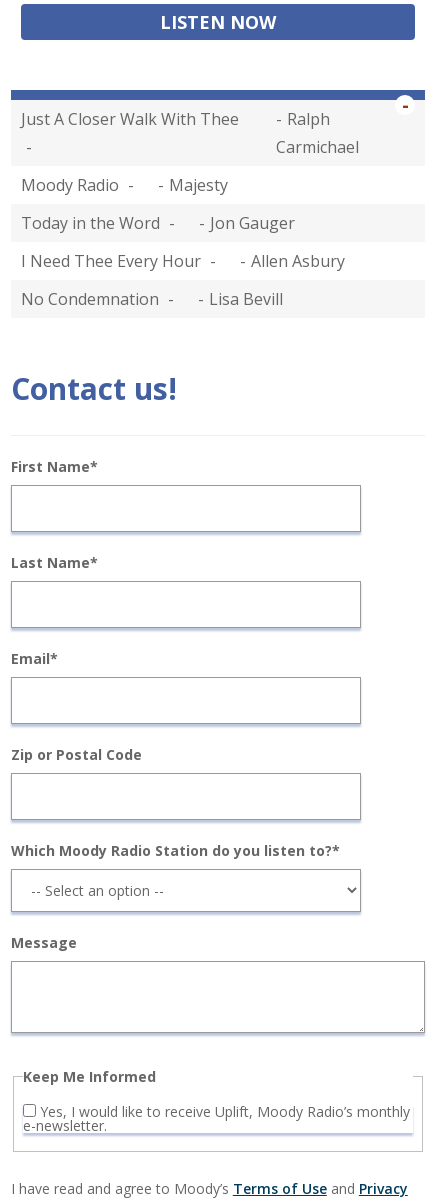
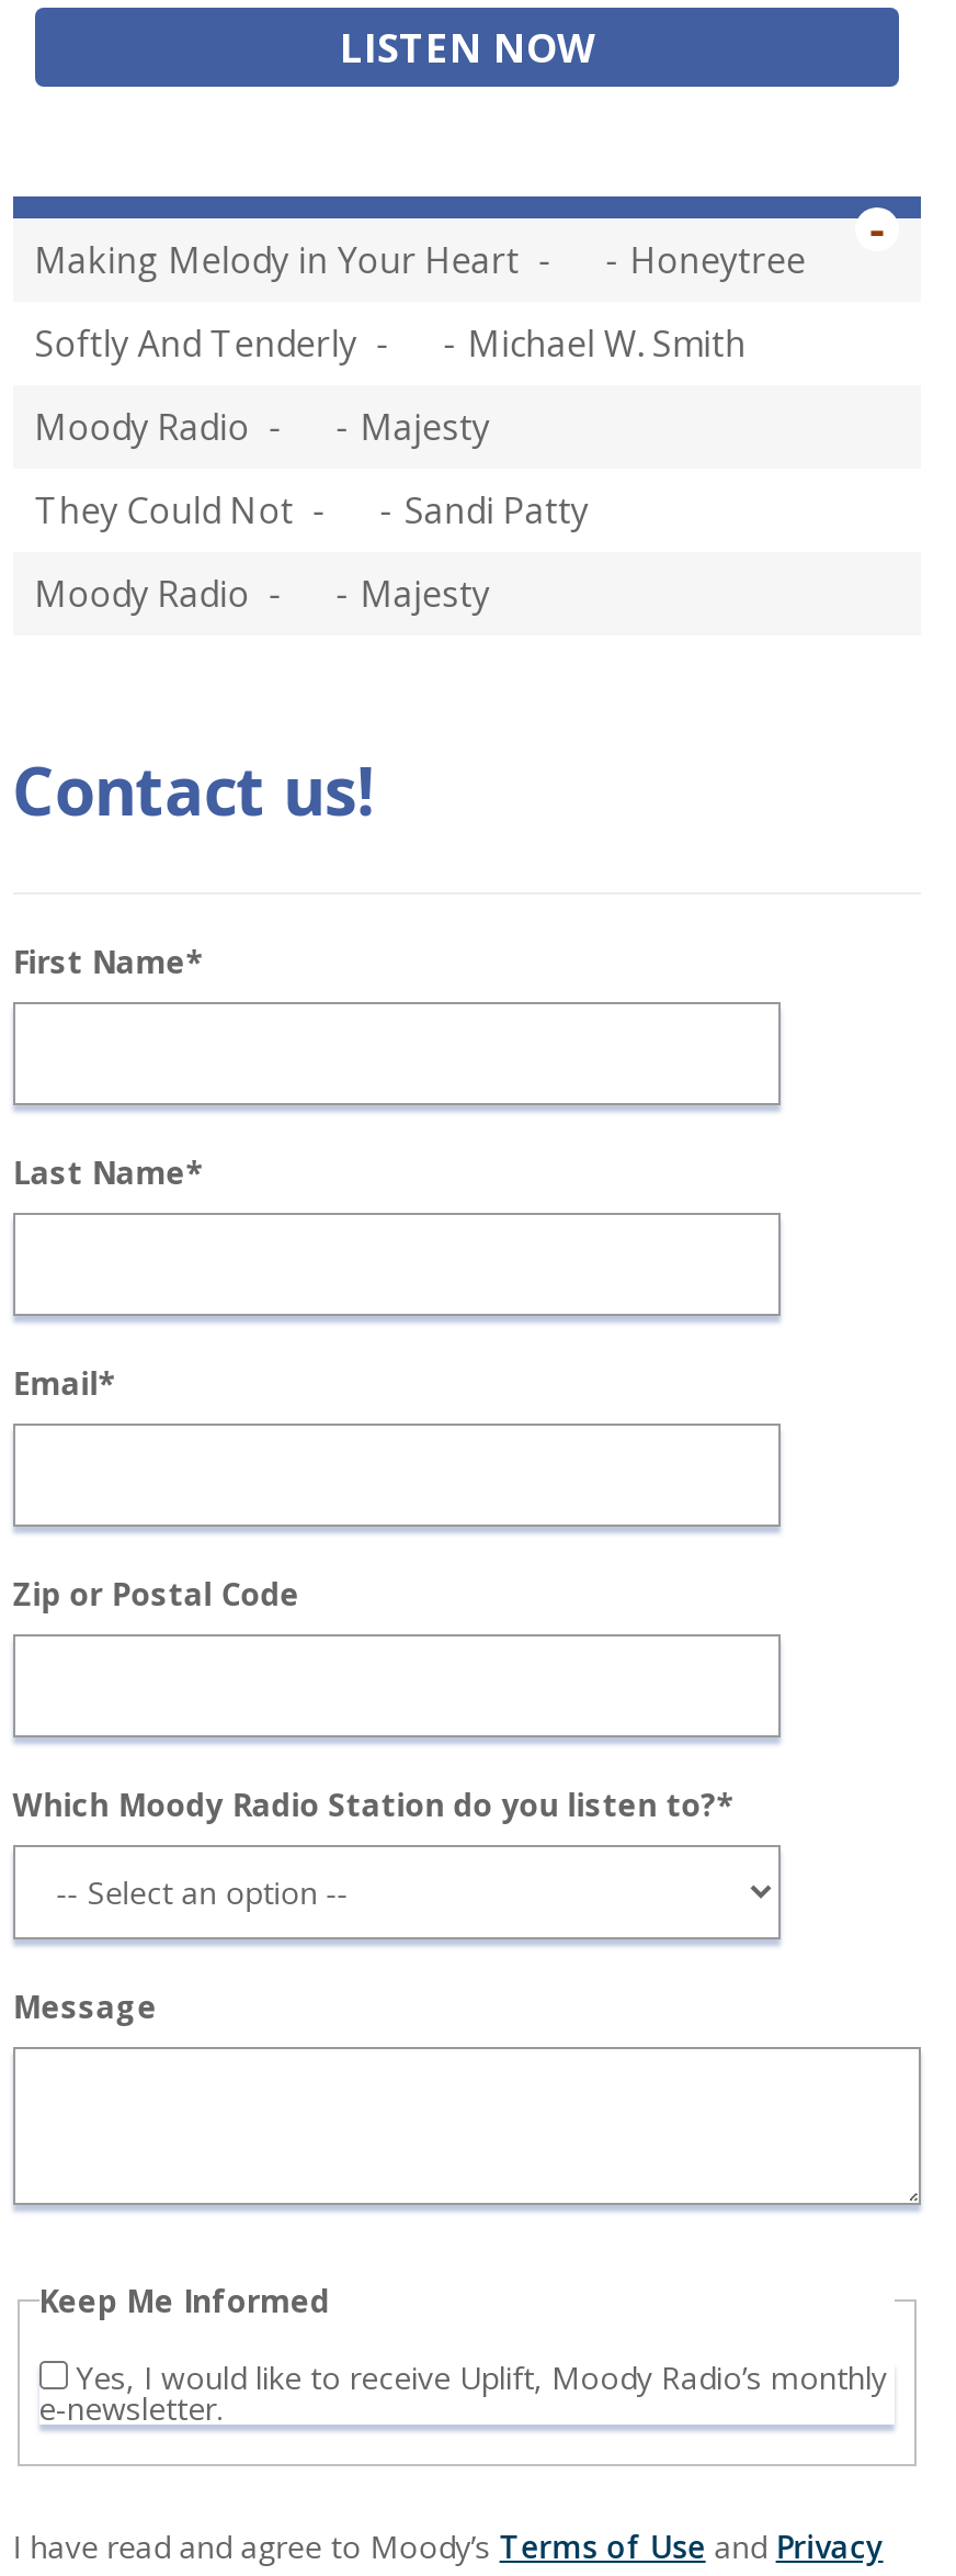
- Just A Closer Walk With Thee
- Ralph
- Carmichael
+ Making Melody in Your Heart
+ Honeytree
+ Softly And Tenderly
+ Michael W. Smith

- Today in the Word
- Jon Gauger
- I Need Thee Every Hour
- Allen Asbury
- No Condemnation
- Lisa Bevill
+ They Could Not
+ Sandi Patty
+ Moody Radio
+ Majesty
